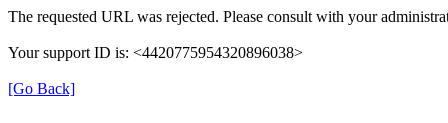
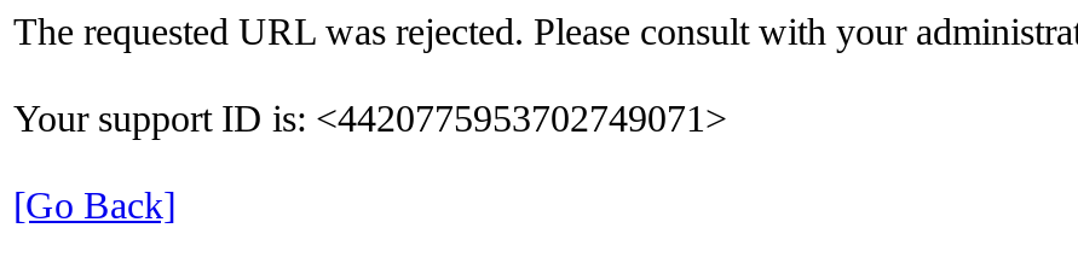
- Your support ID is: <4420775954320896038>
+ Your support ID is: <4420775953702749071>
